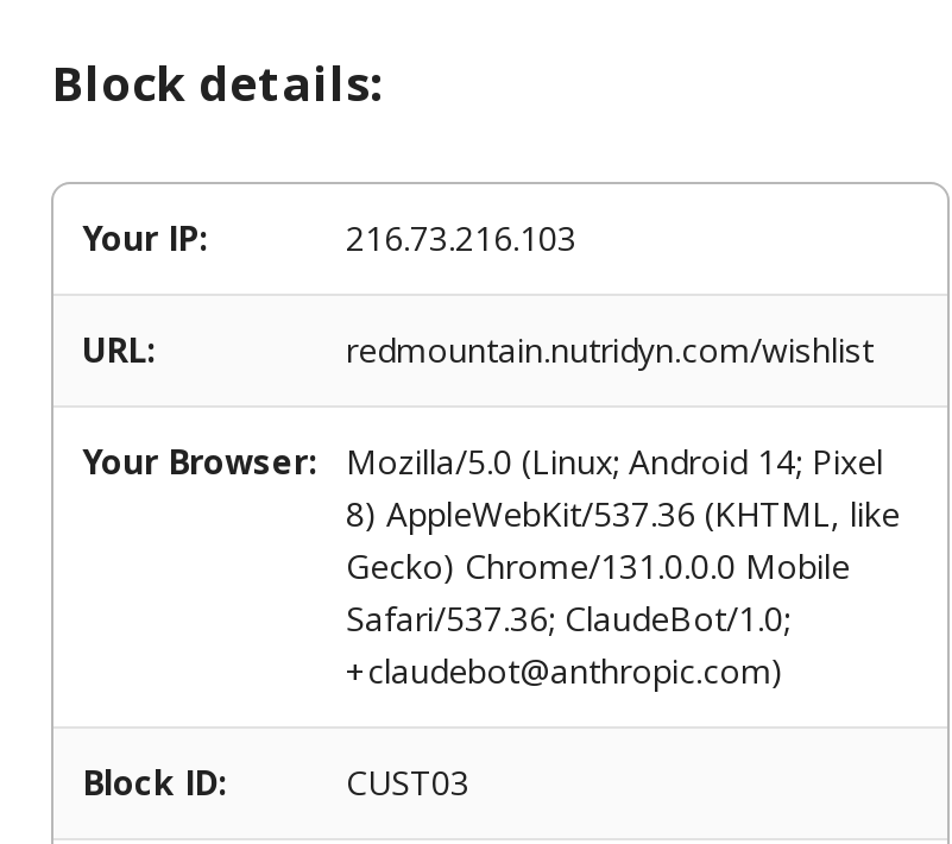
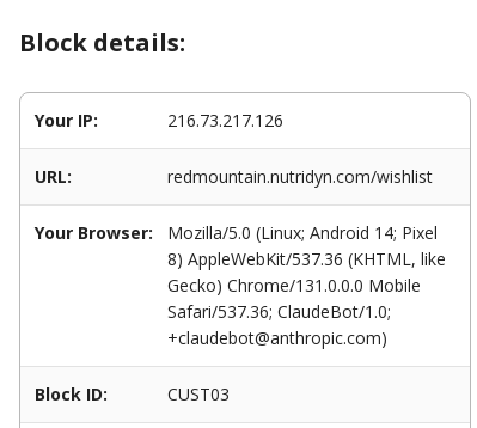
- 216.73.216.103
+ 216.73.217.126
